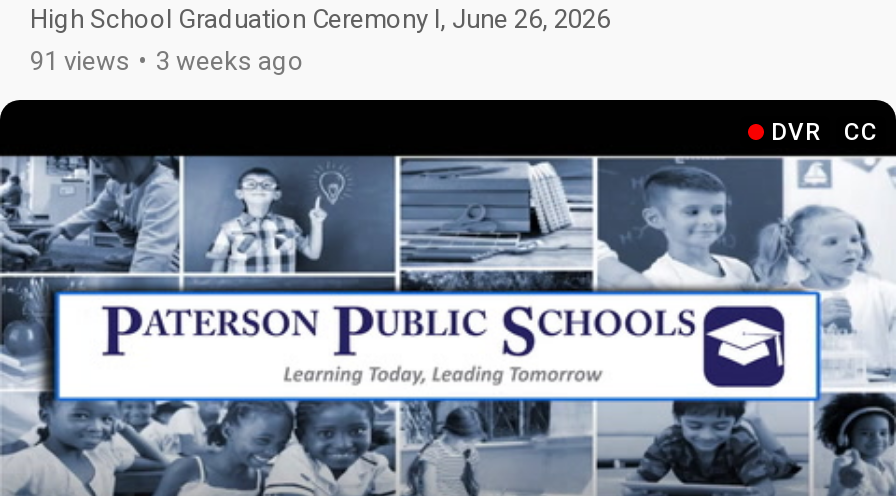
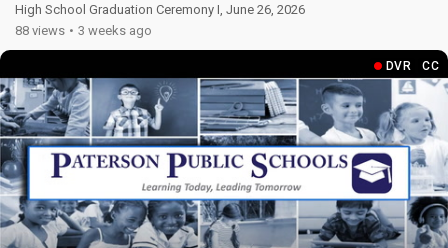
- 91 views
+ 88 views
